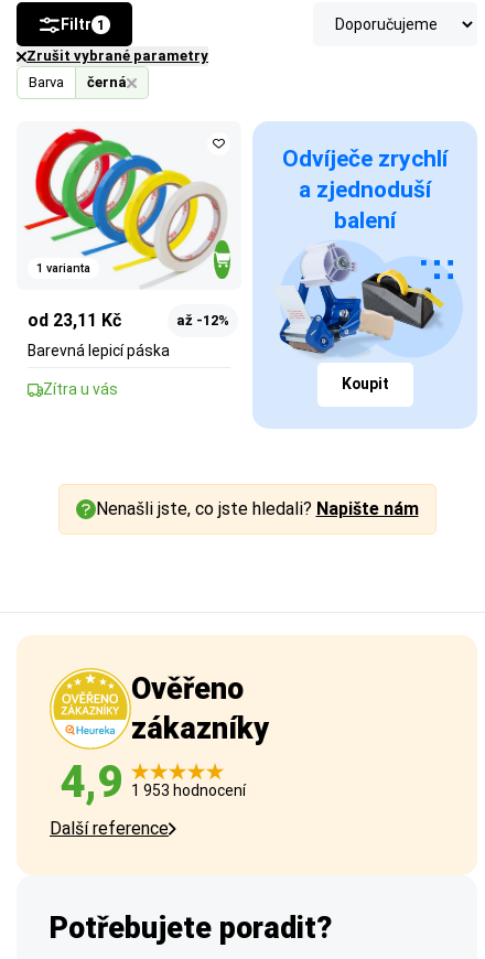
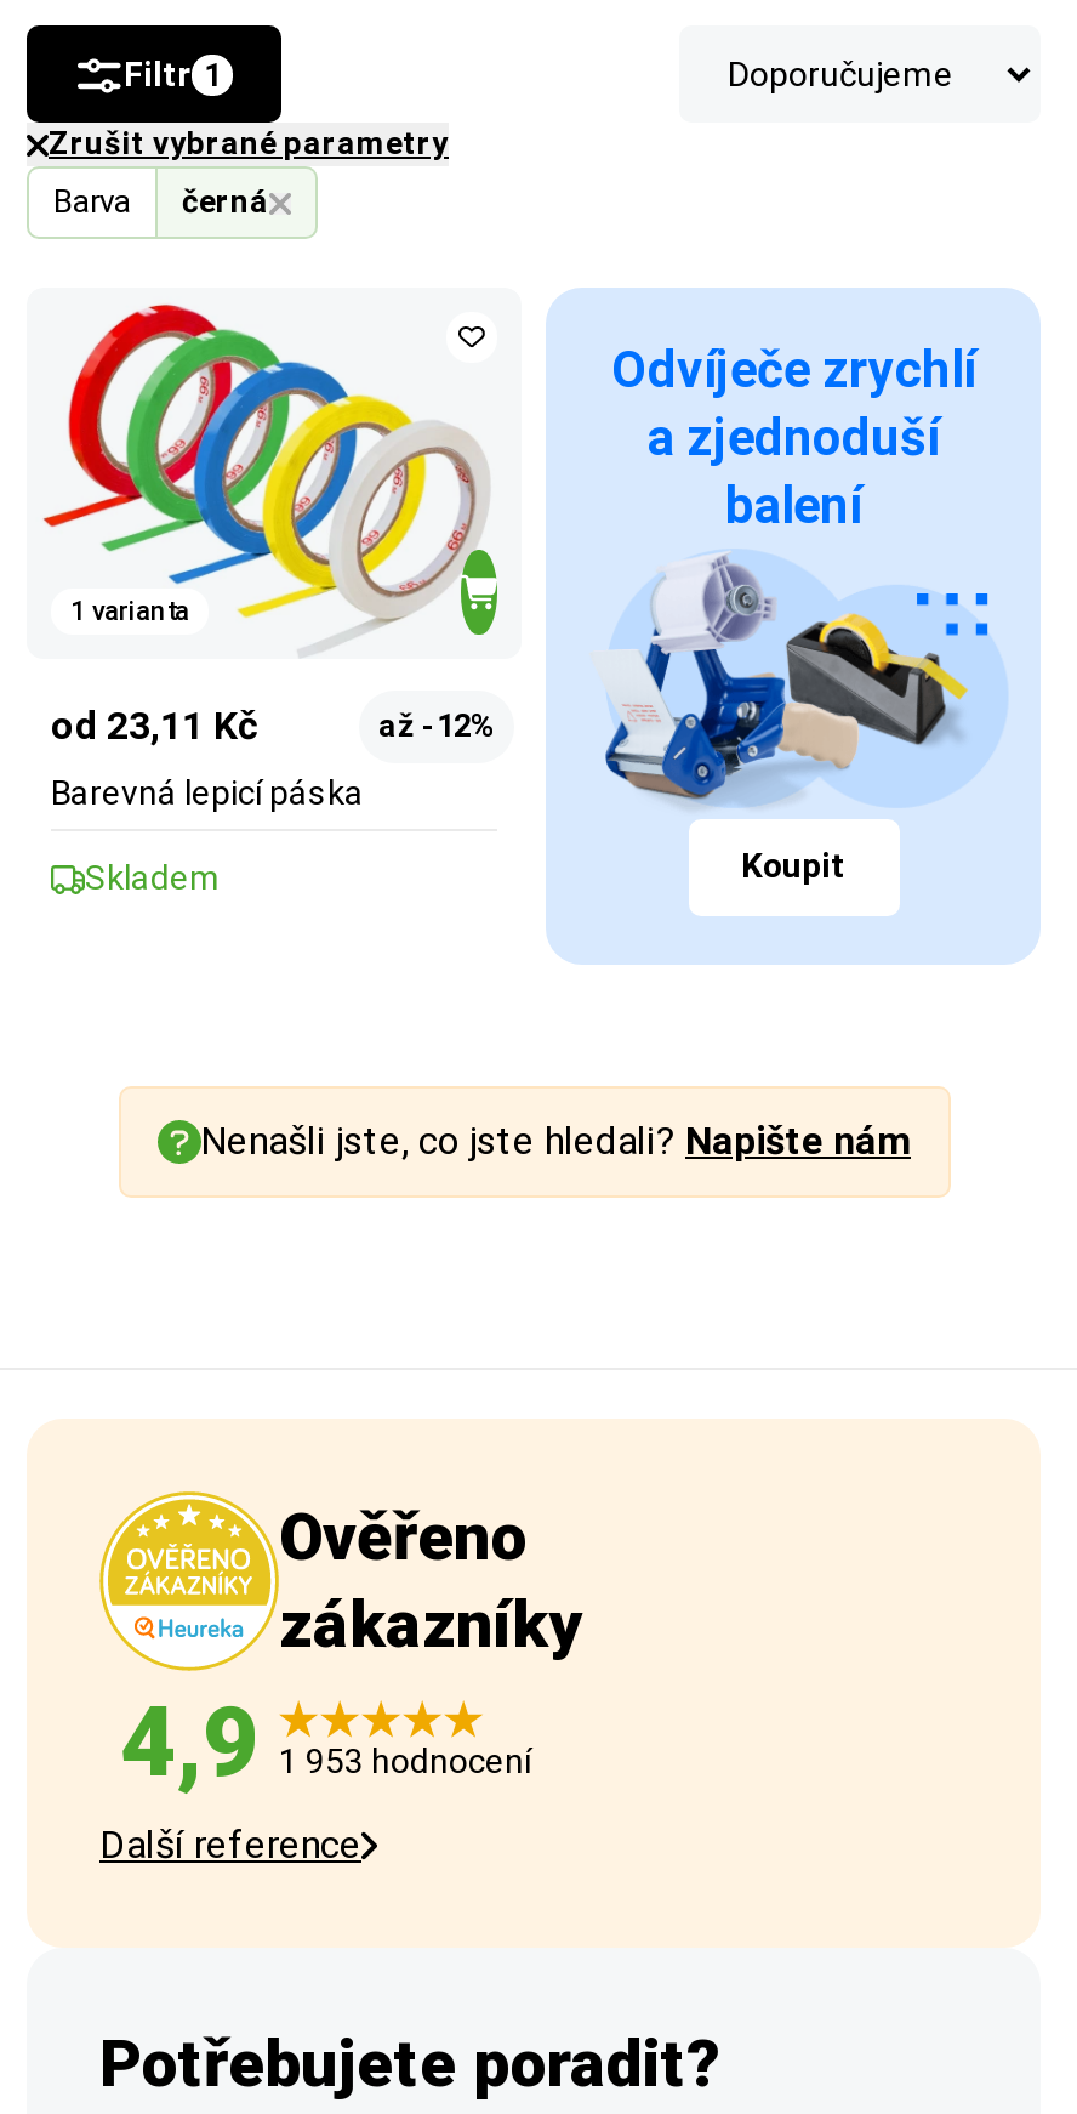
- Zítra u vás
+ Skladem
